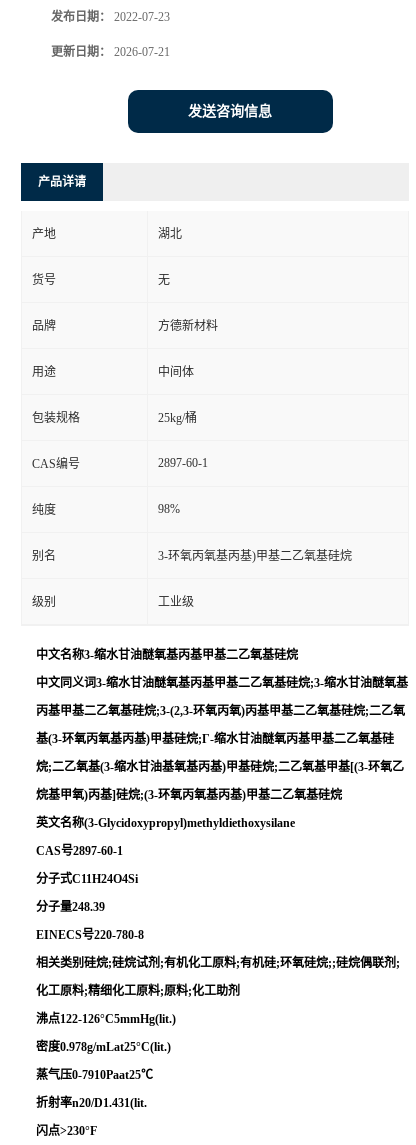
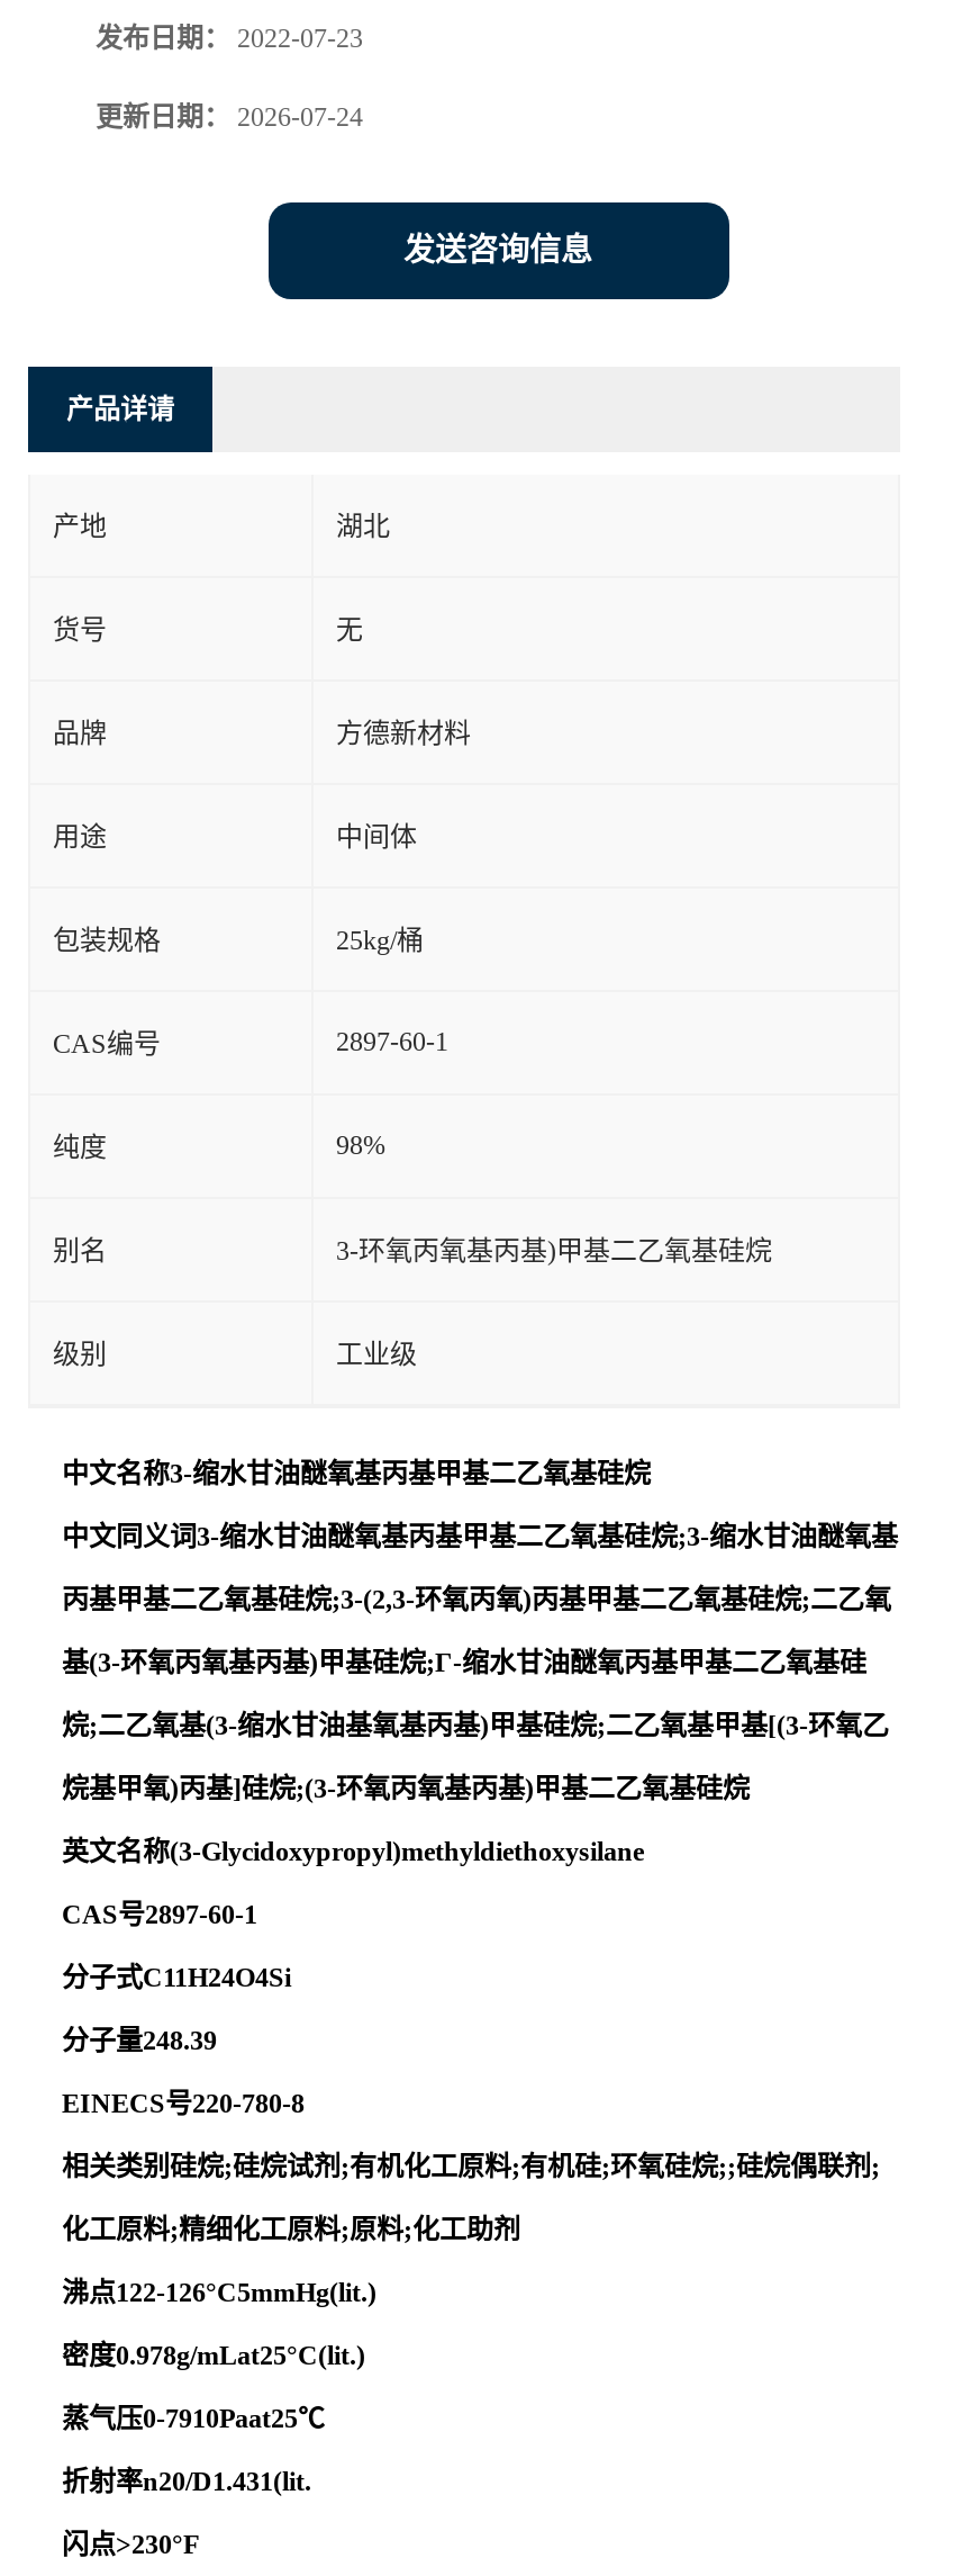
- 更新日期：2026-07-21
+ 更新日期：2026-07-24
